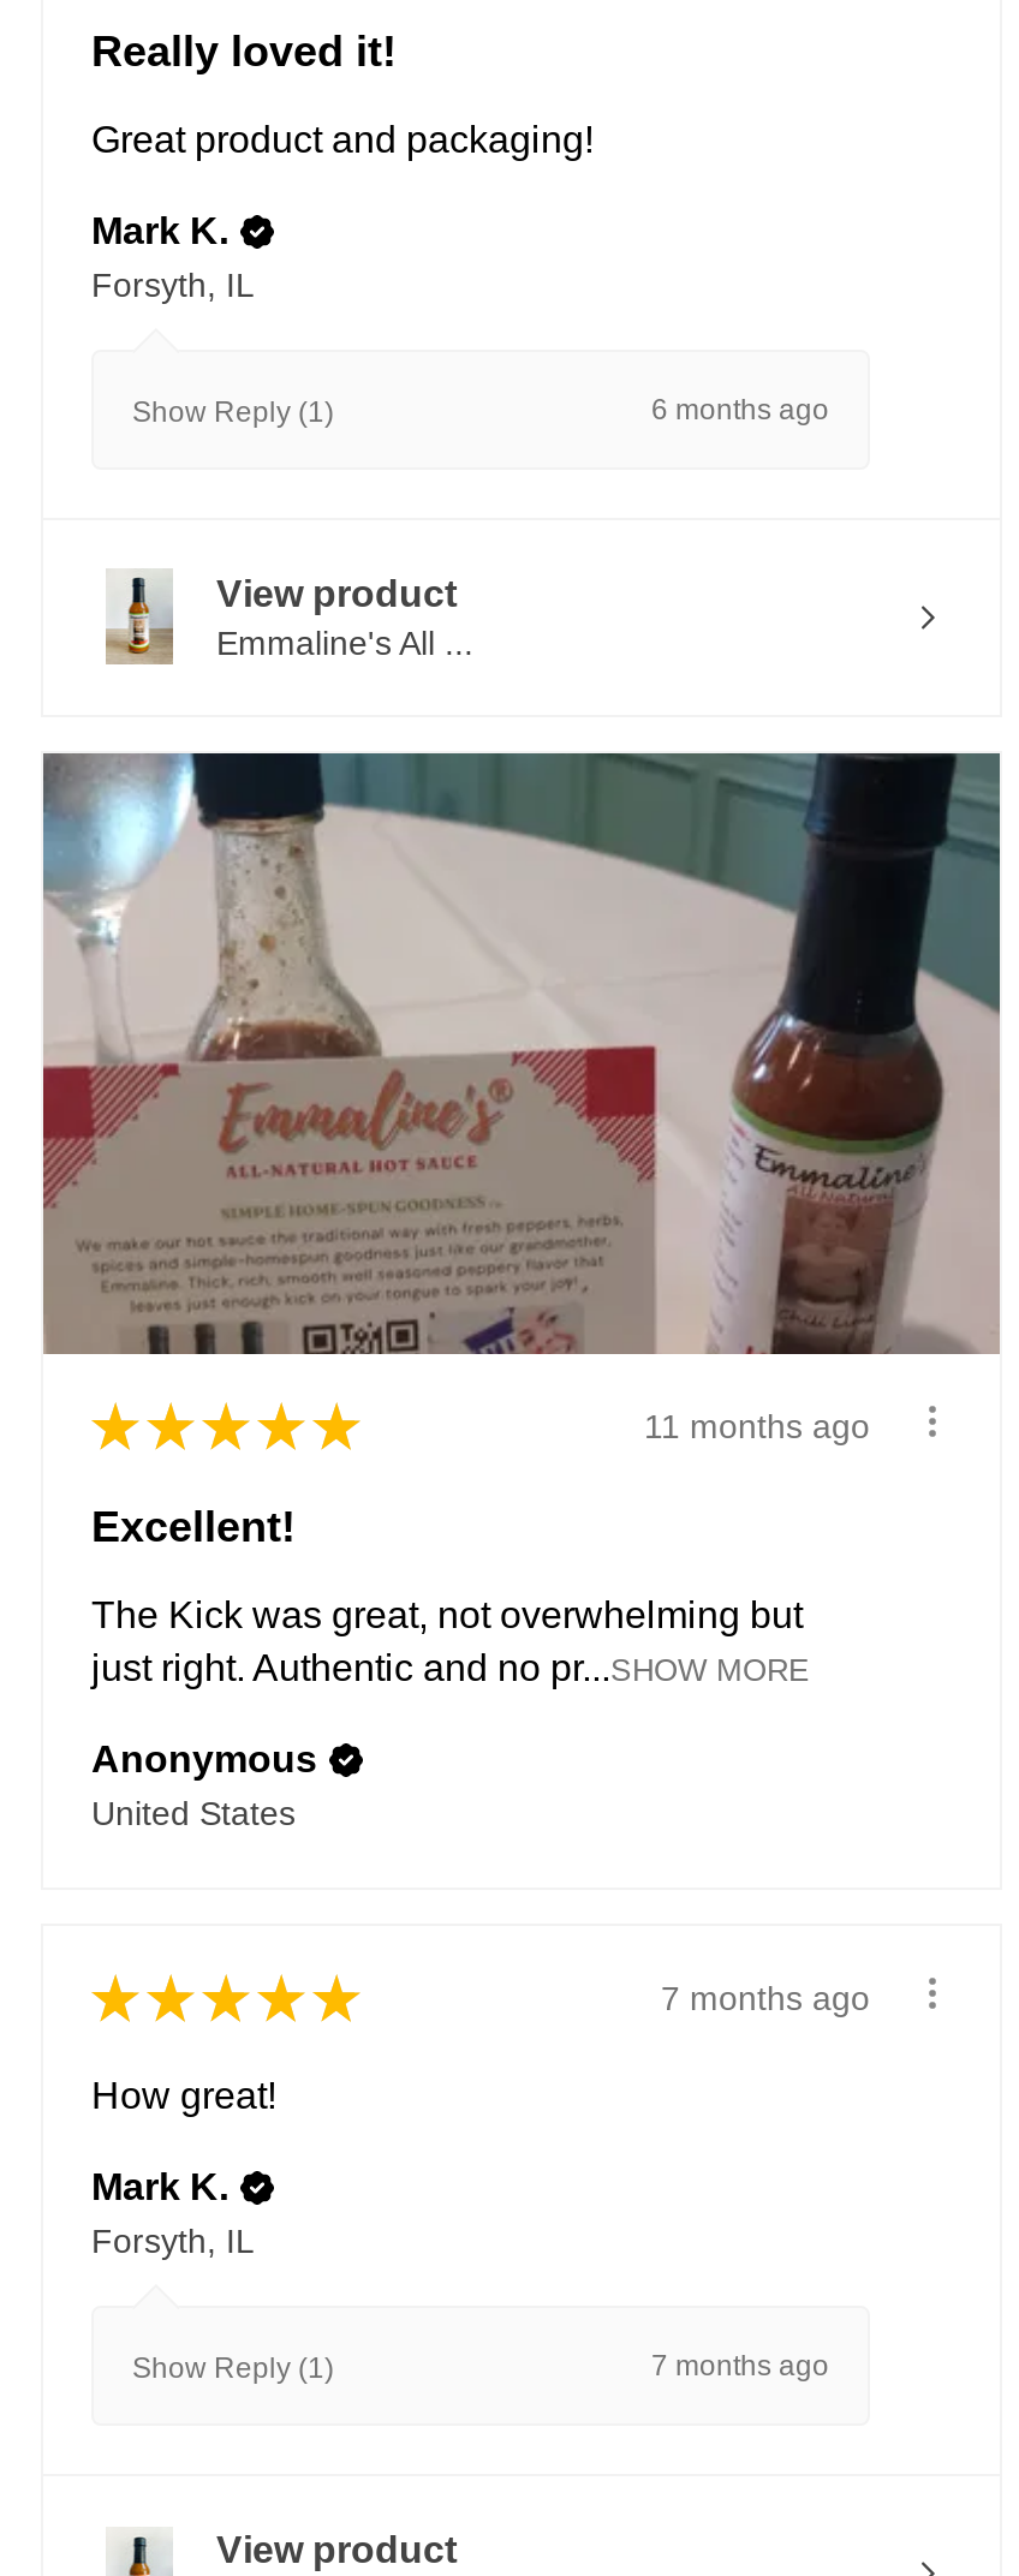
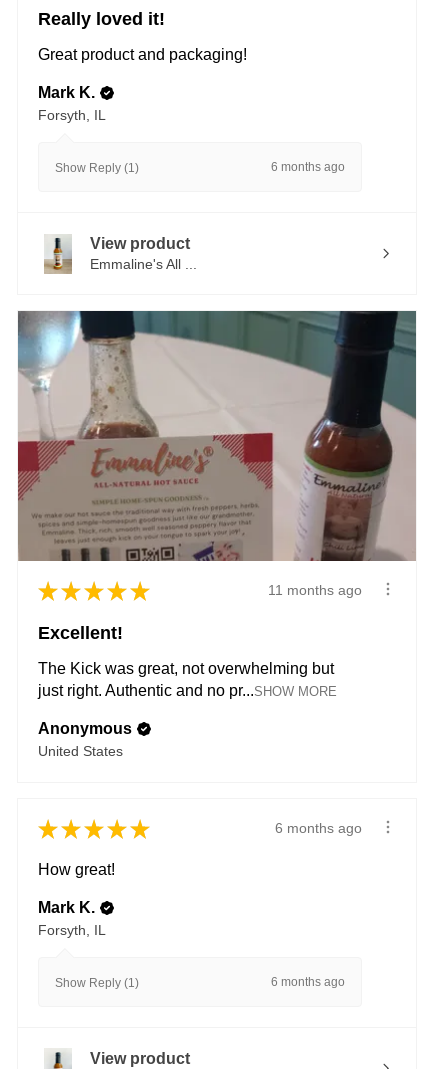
- 7 months ago
+ 6 months ago

- 7 months ago
+ 6 months ago
